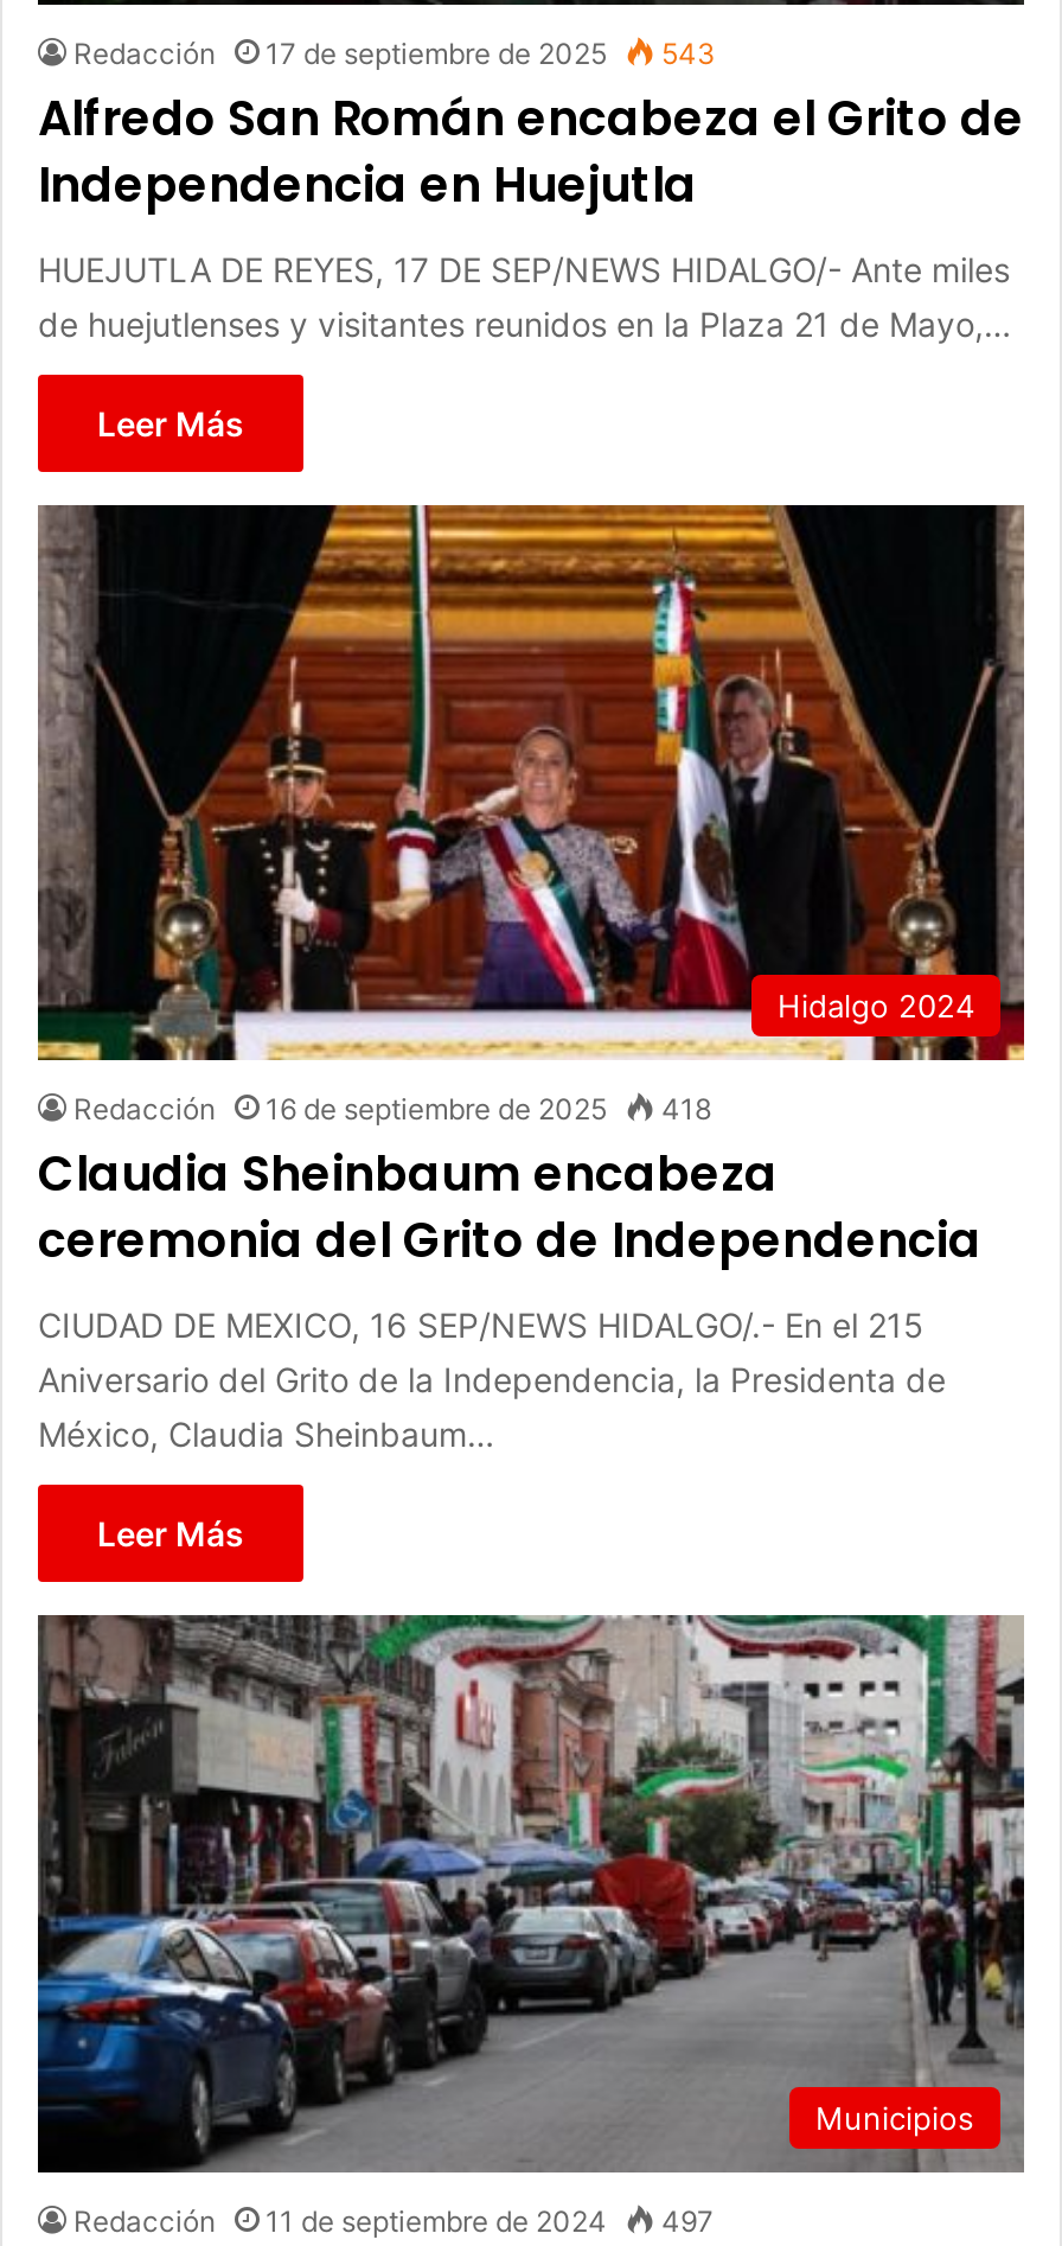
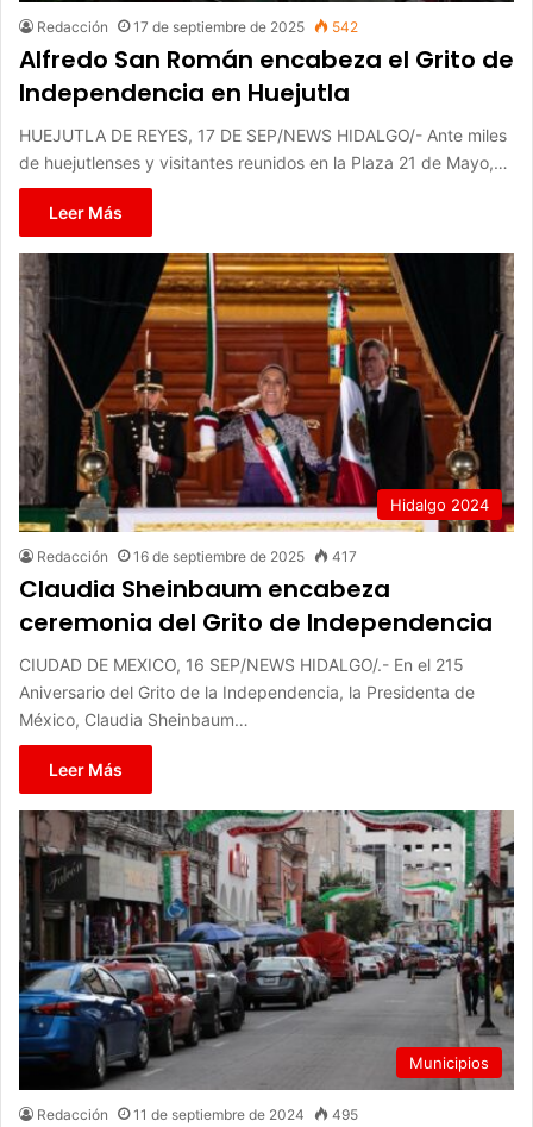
- Redacción 17 de septiembre de 2025 543
+ Redacción 17 de septiembre de 2025 542

- Redacción 16 de septiembre de 2025 418
+ Redacción 16 de septiembre de 2025 417

- Redacción 11 de septiembre de 2024 497
+ Redacción 11 de septiembre de 2024 495
